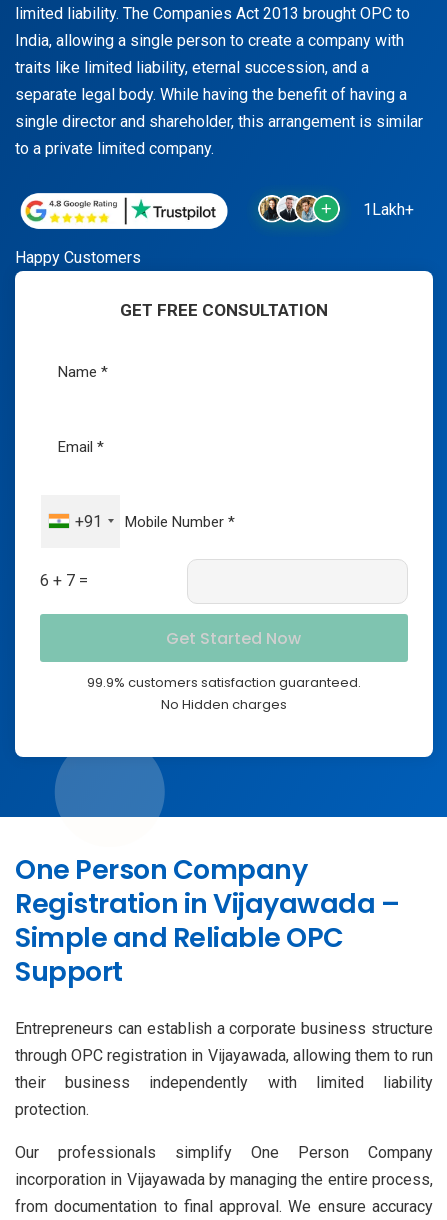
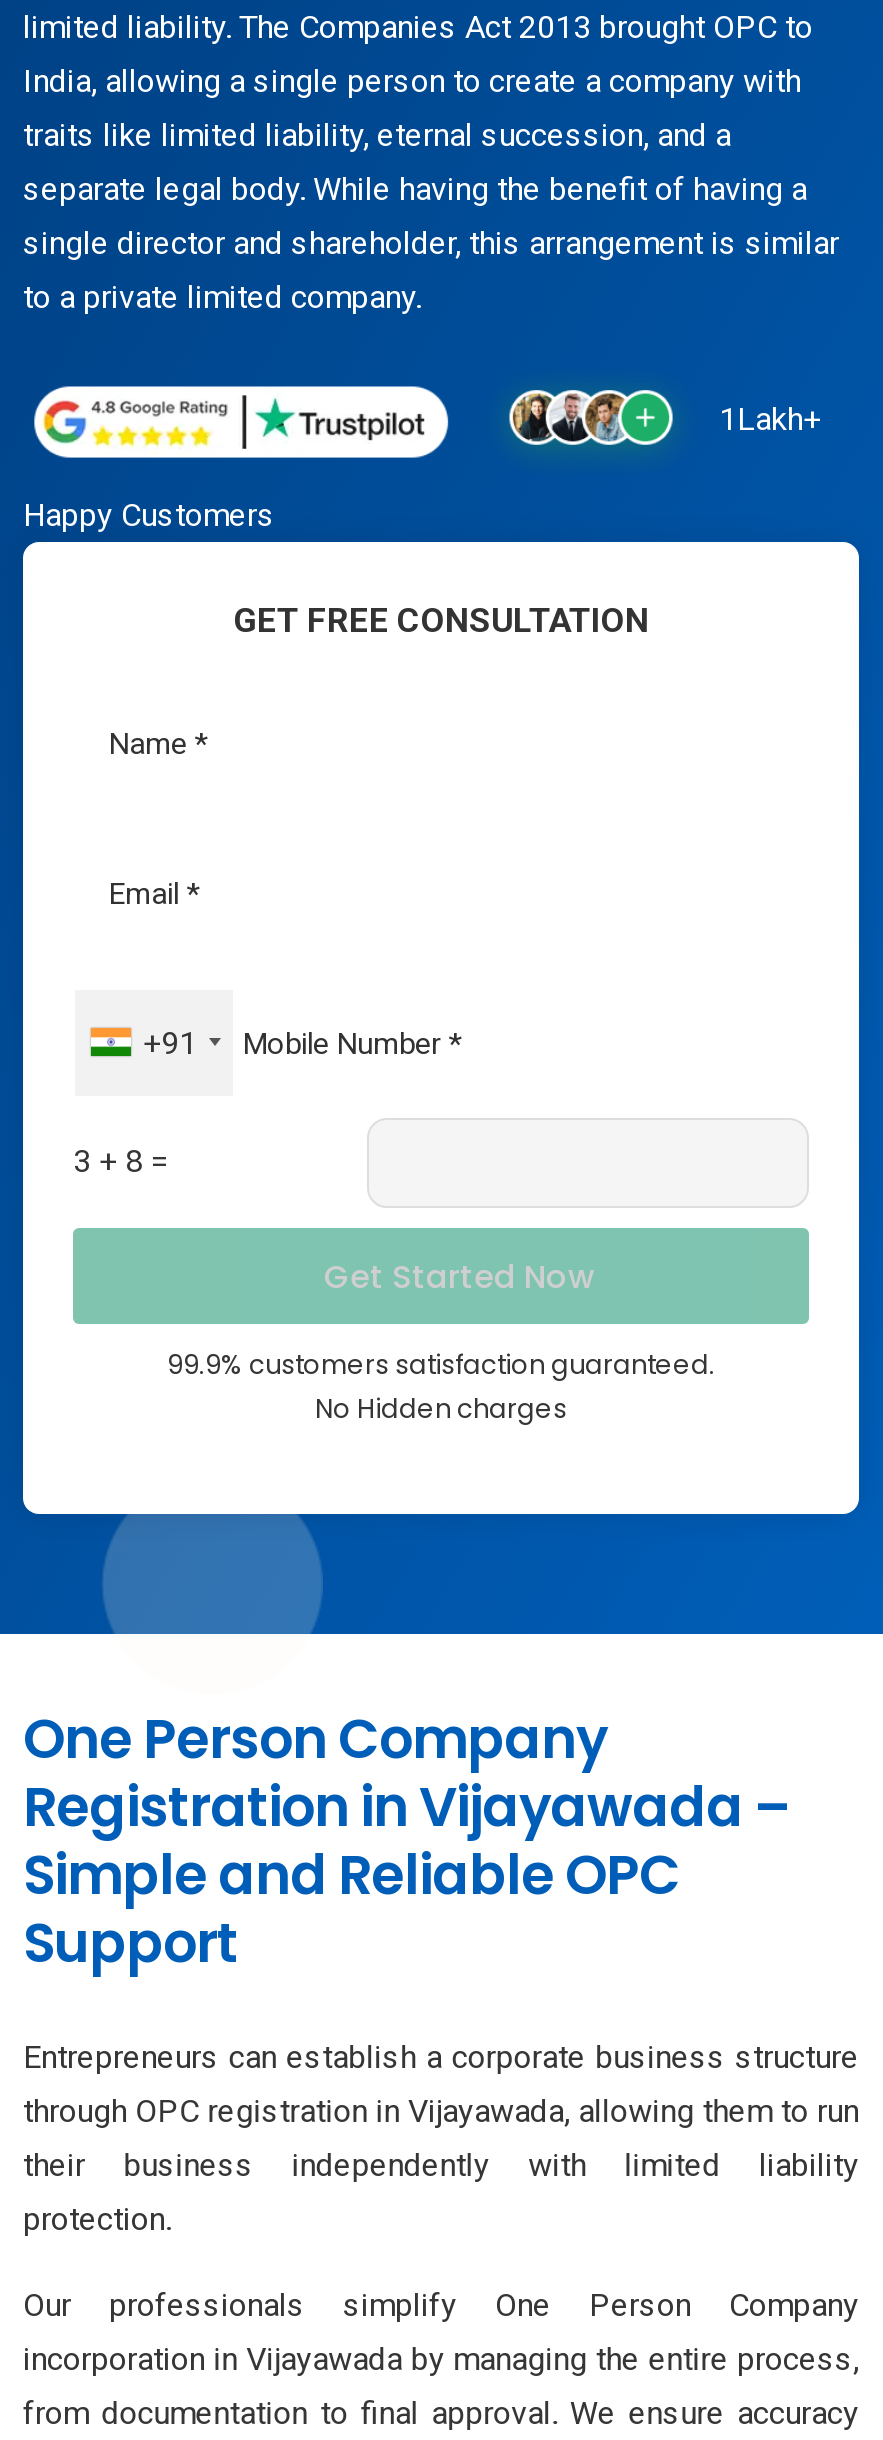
- 6 + 7 =
+ 3 + 8 =
